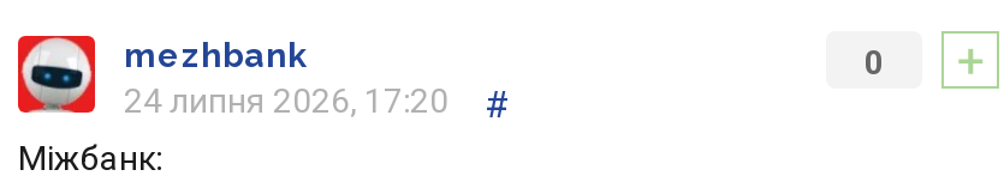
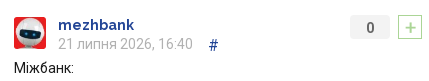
- 24 липня 2026, 17:20
+ 21 липня 2026, 16:40
